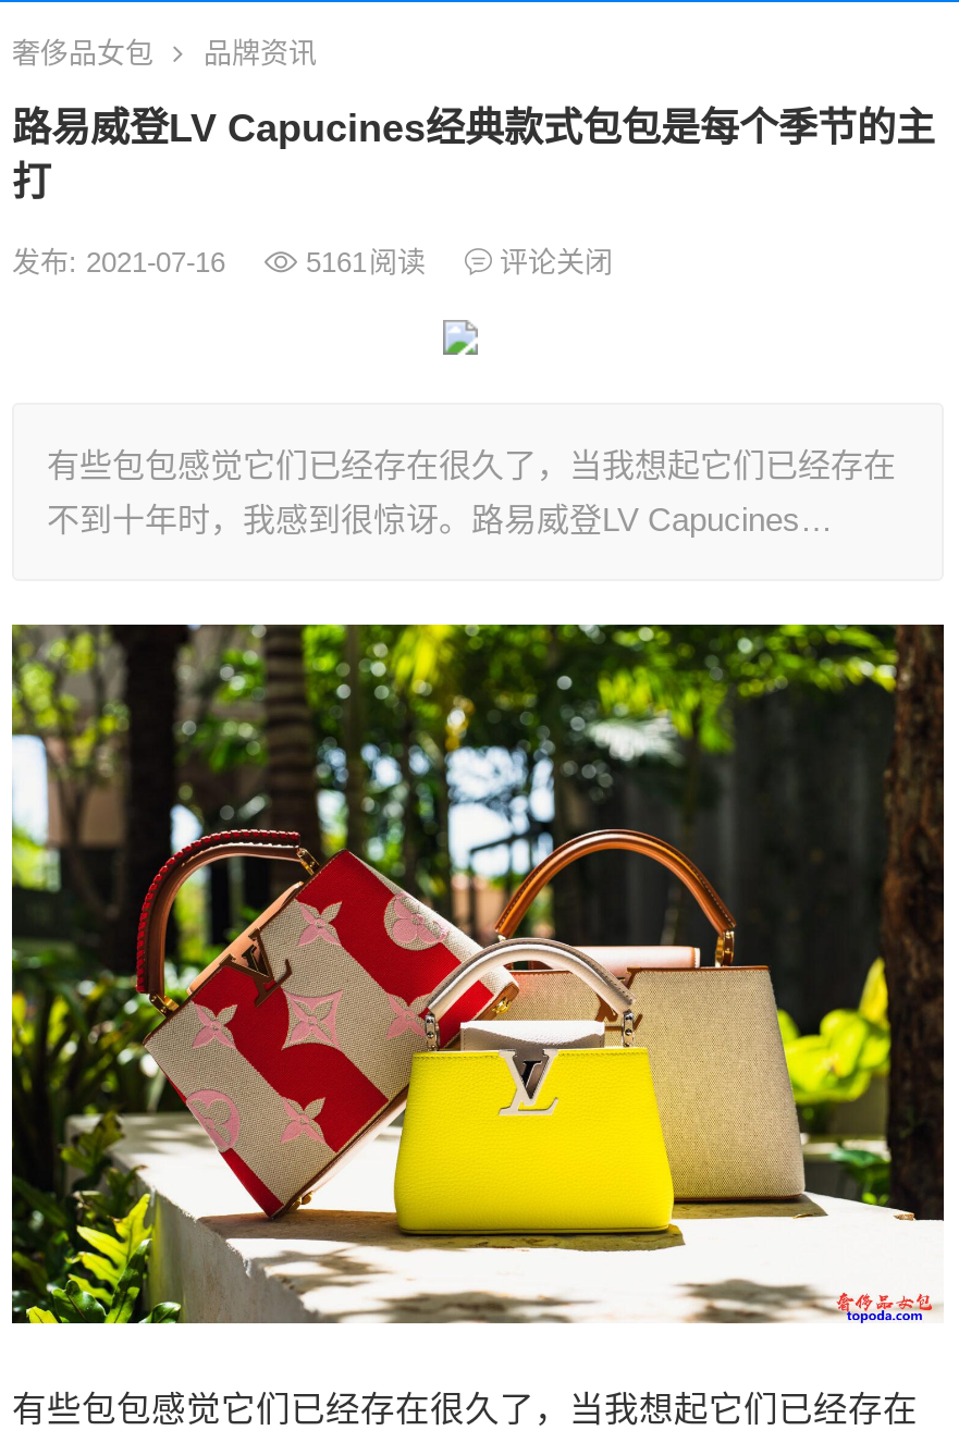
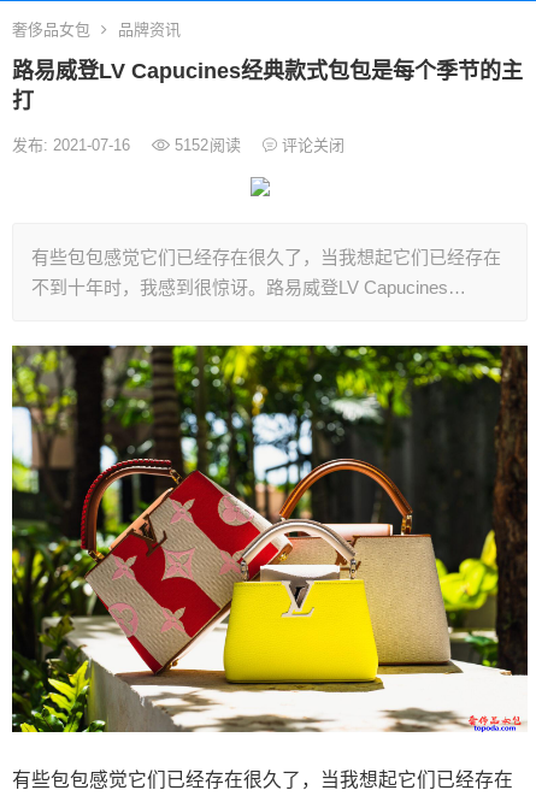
- 发布: 2021-07-16 5161阅读 评论关闭
+ 发布: 2021-07-16 5152阅读 评论关闭
